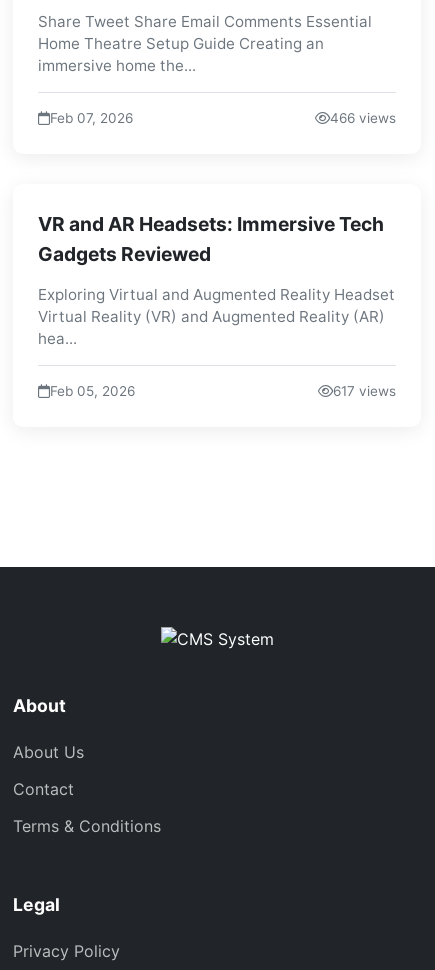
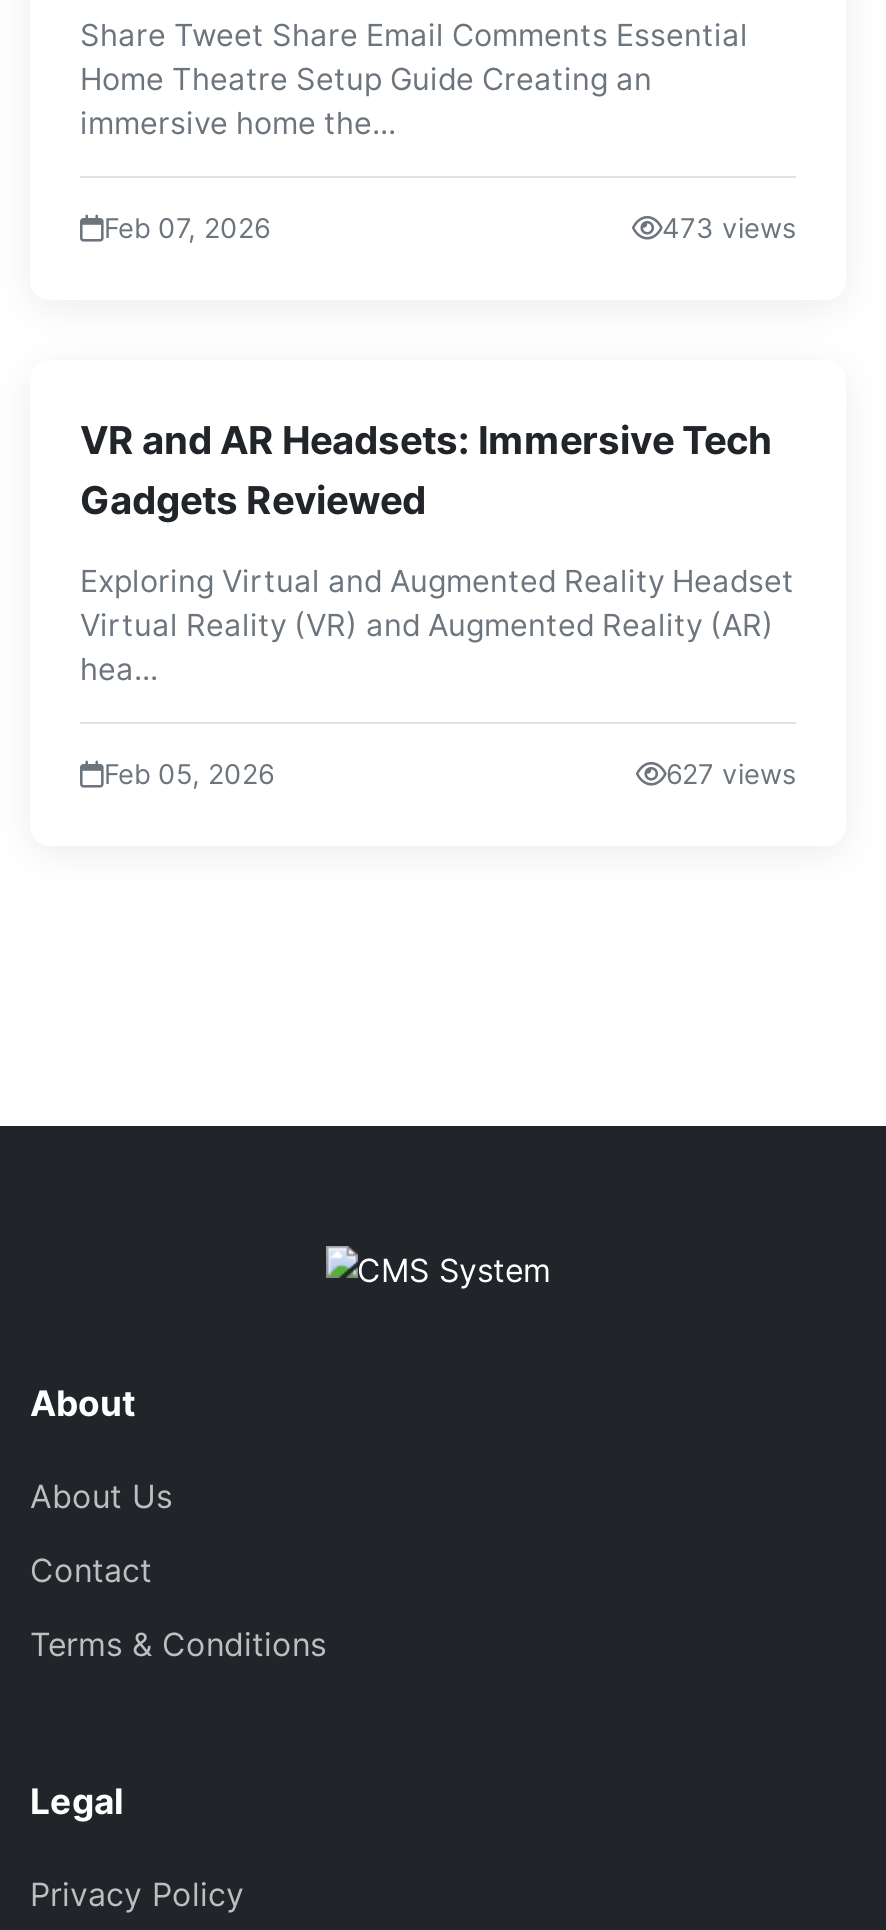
- 466 views
+ 473 views

- 617 views
+ 627 views
